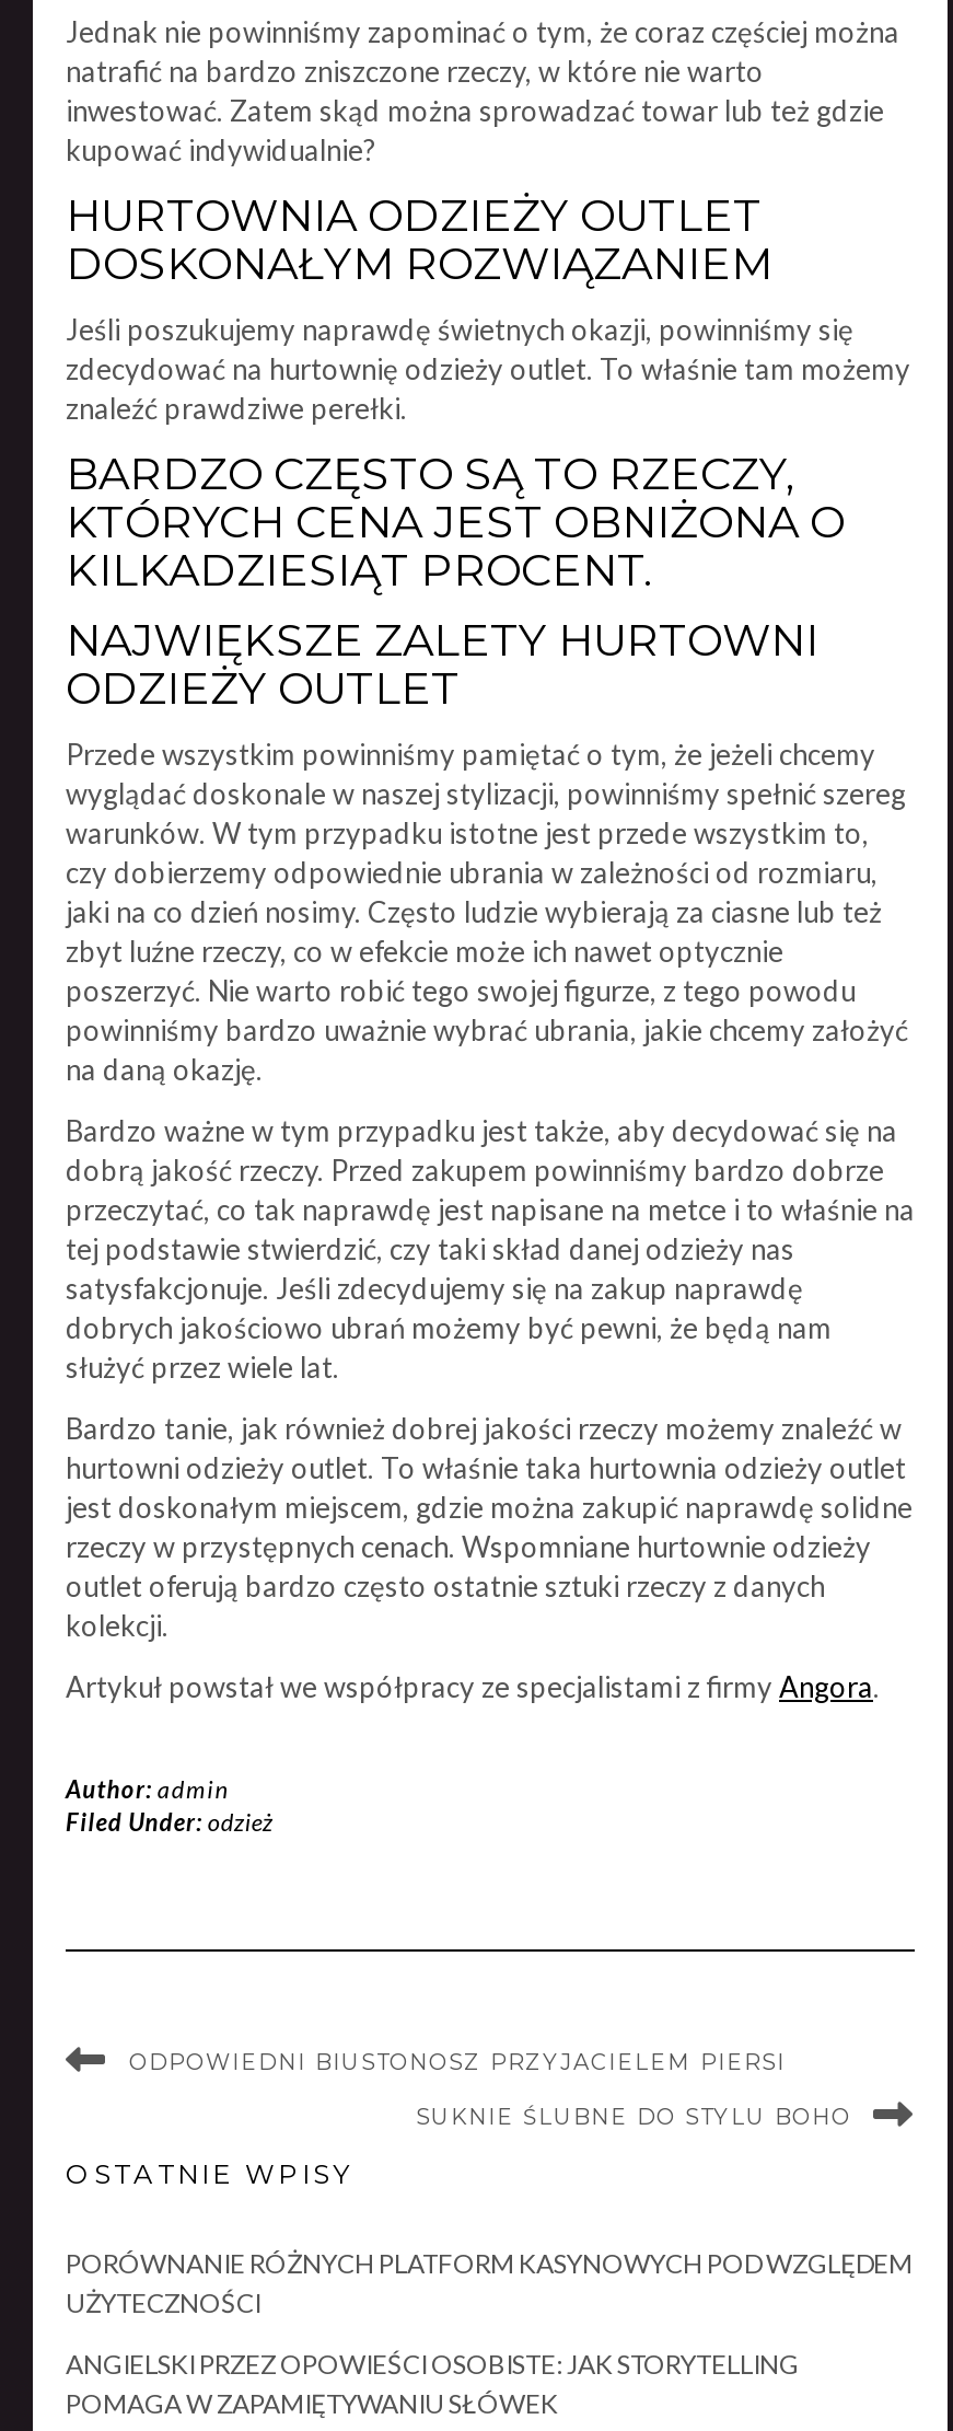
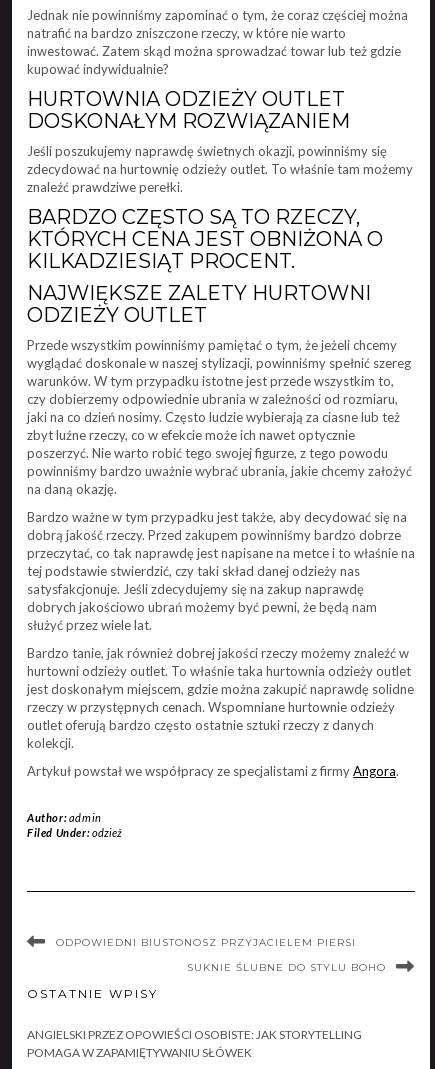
- PORÓWNANIE RÓŻNYCH PLATFORM KASYNOWYCH POD WZGLĘDEM
- UŻYTECZNOŚCI
